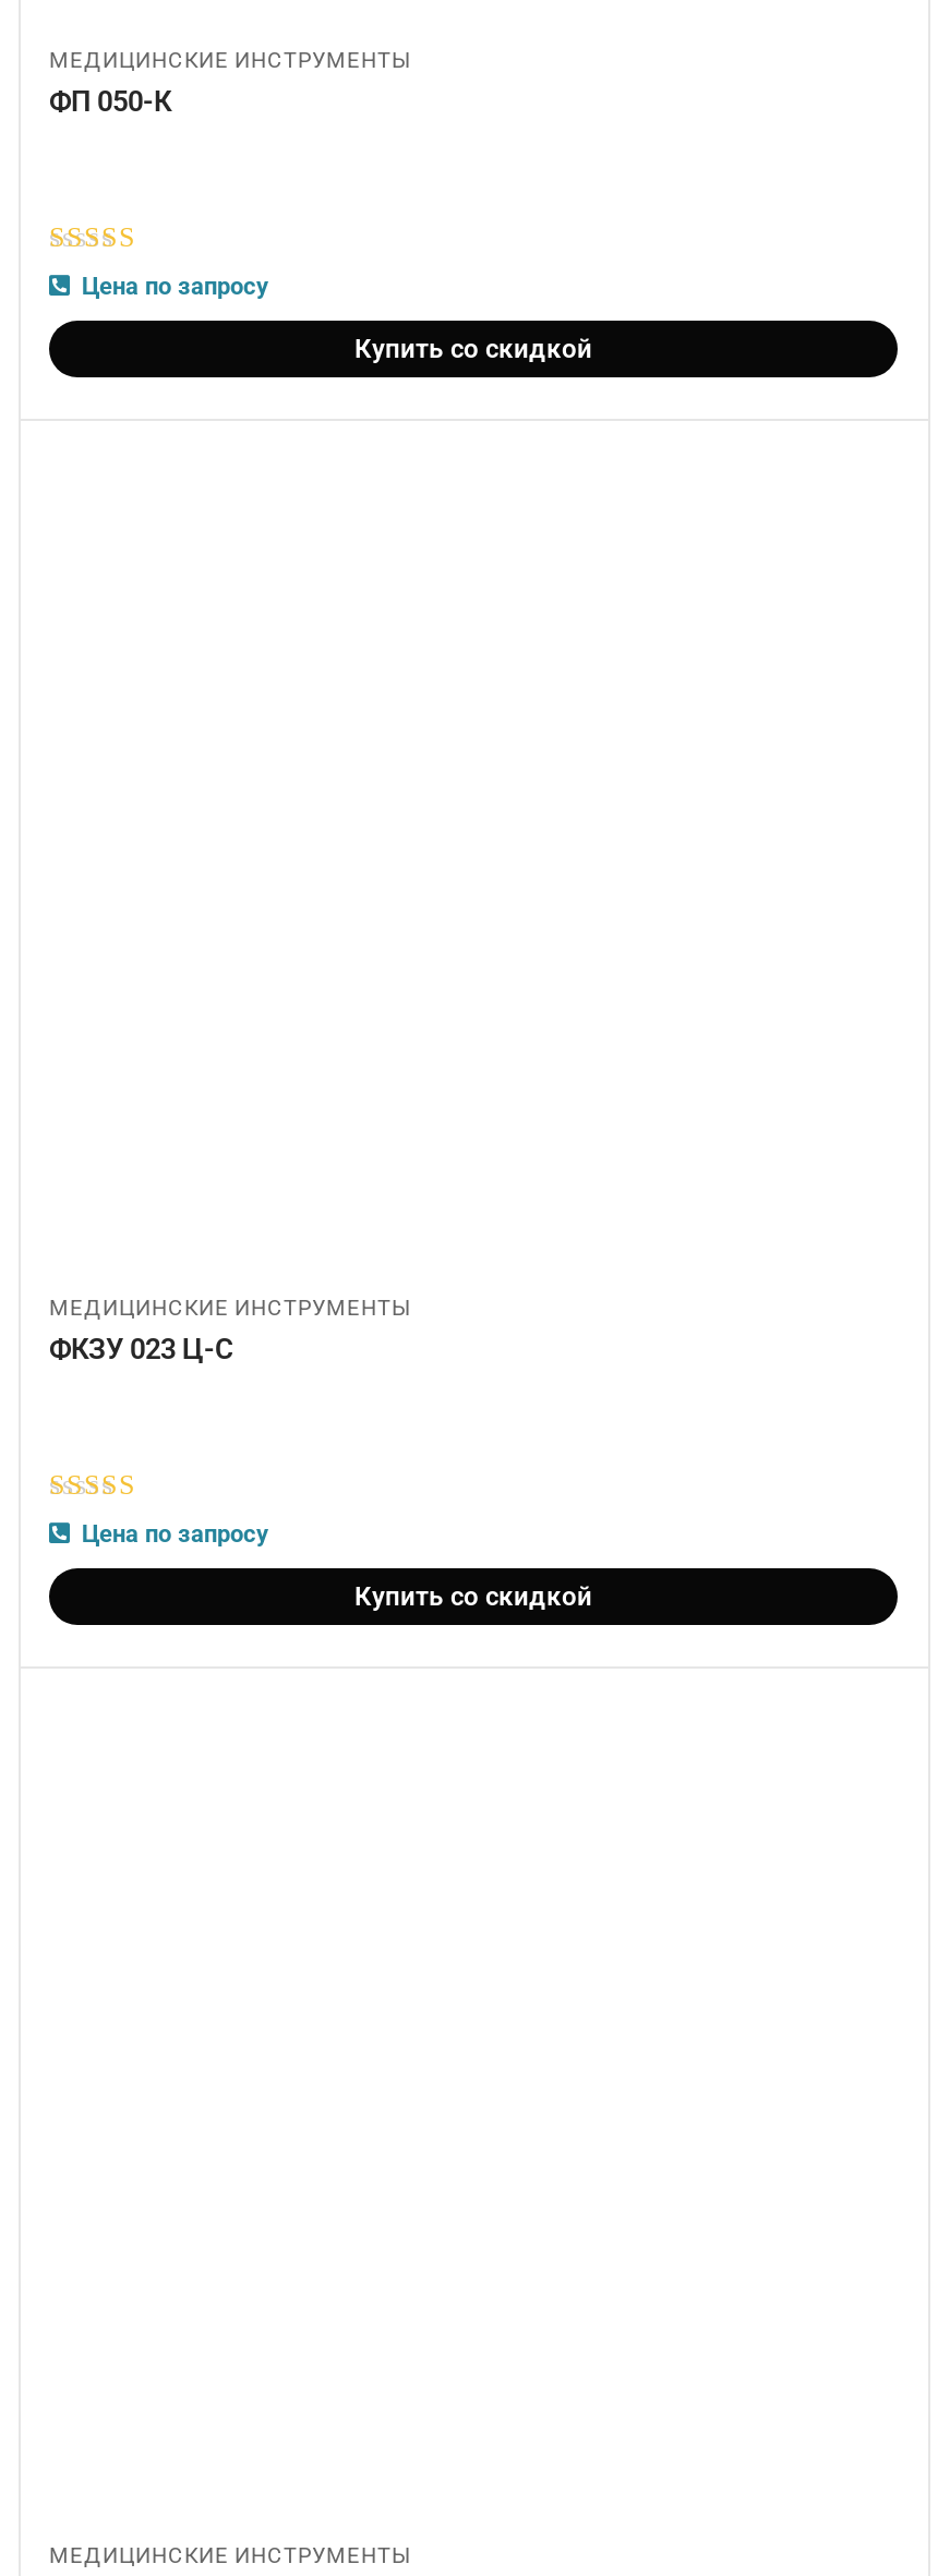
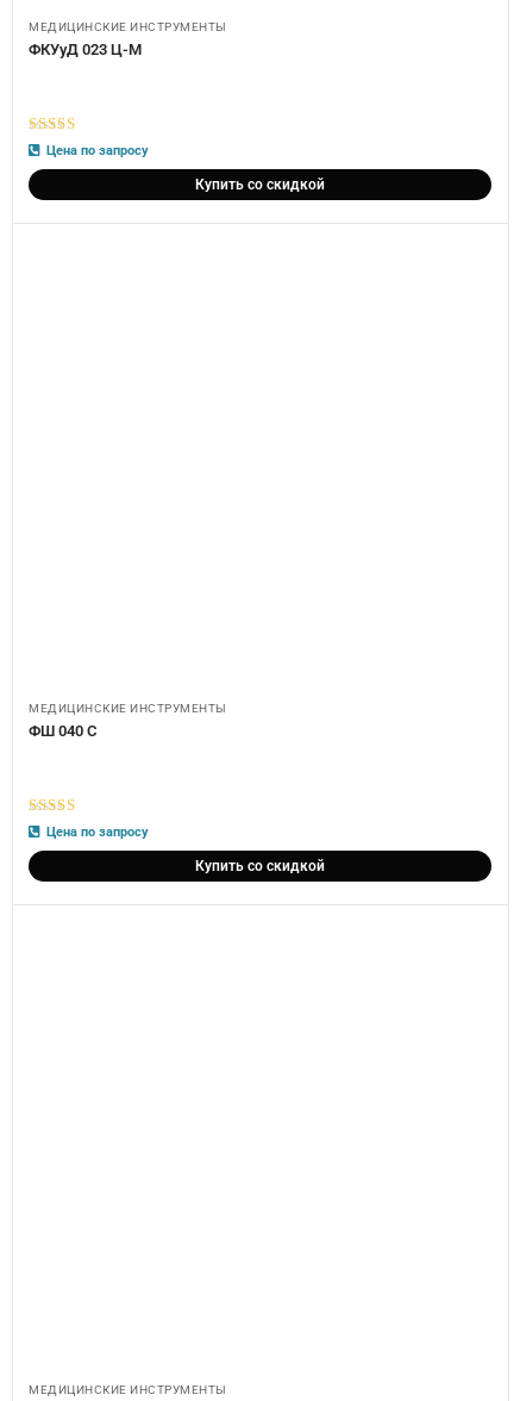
- ФП 050-К
+ ФКУуД 023 Ц-М

- ФКЗУ 023 Ц-С
+ ФШ 040 С
